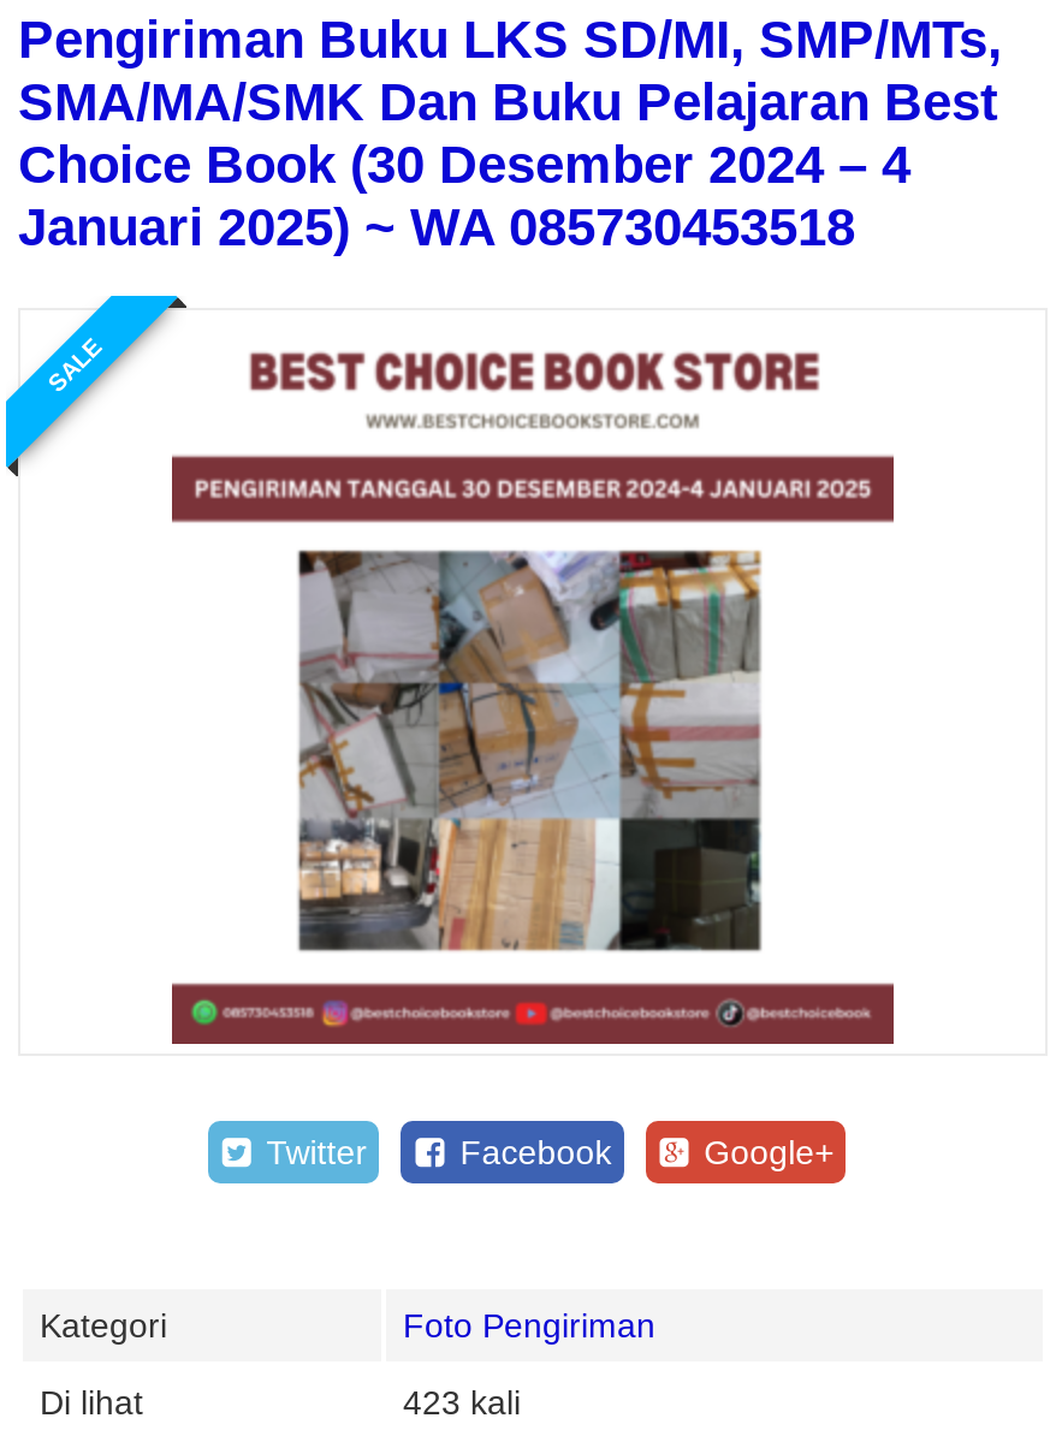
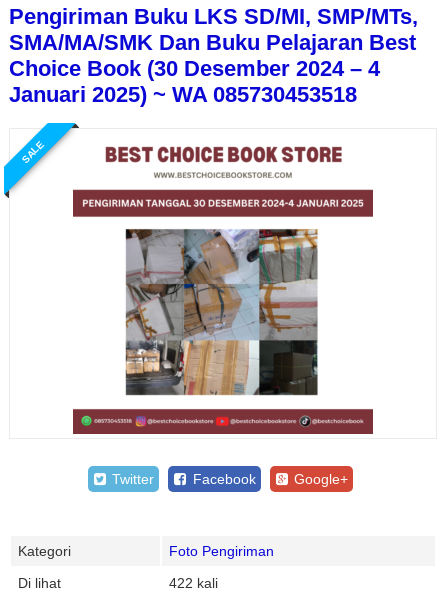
- 423 kali
+ 422 kali
